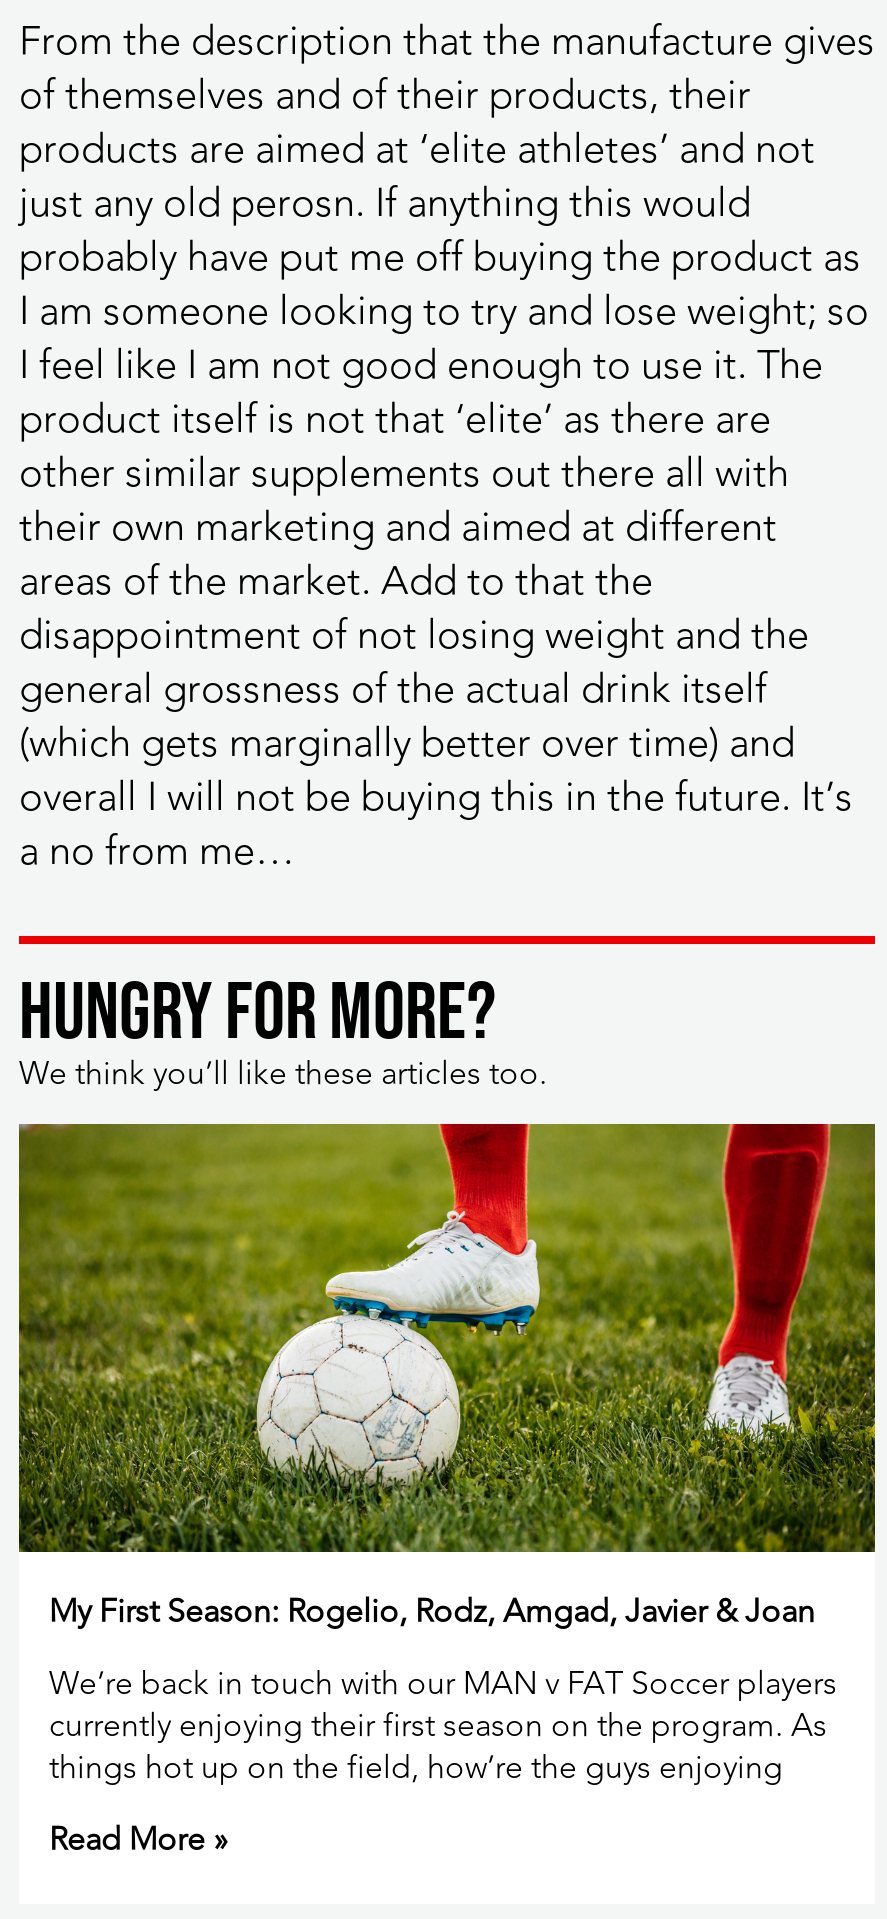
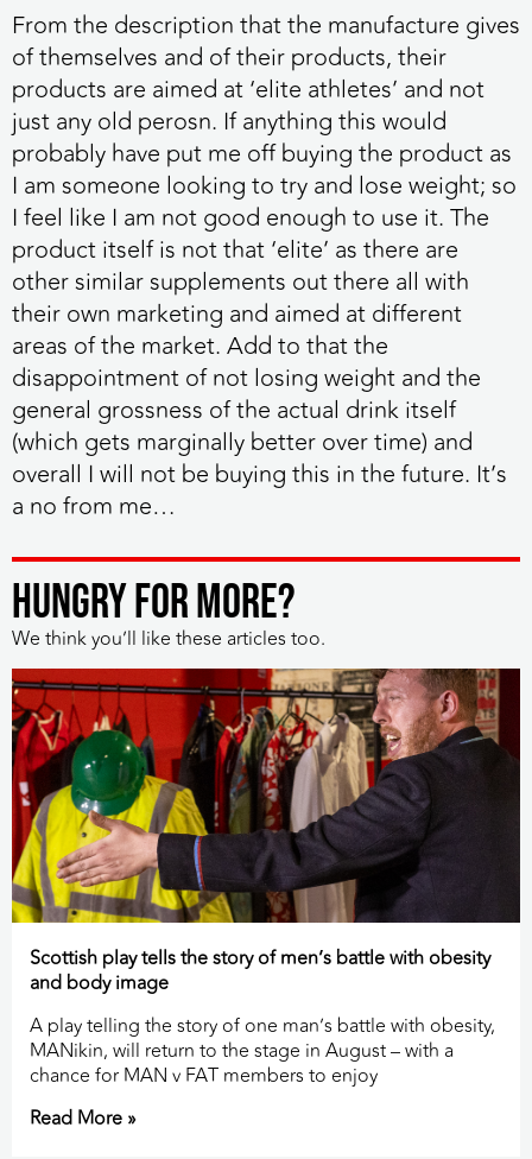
- [image]
- My First Season: Rogelio, Rodz, Amgad, Javier & Joan
+ [image]
+ Scottish play tells the story of men’s battle with obesity
+ and body image

- We’re back in touch with our MAN v FAT Soccer players
- currently enjoying their first season on the program. As
- things hot up on the field, how’re the guys enjoying
+ A play telling the story of one man’s battle with obesity,
+ MANikin, will return to the stage in August – with a
+ chance for MAN v FAT members to enjoy
